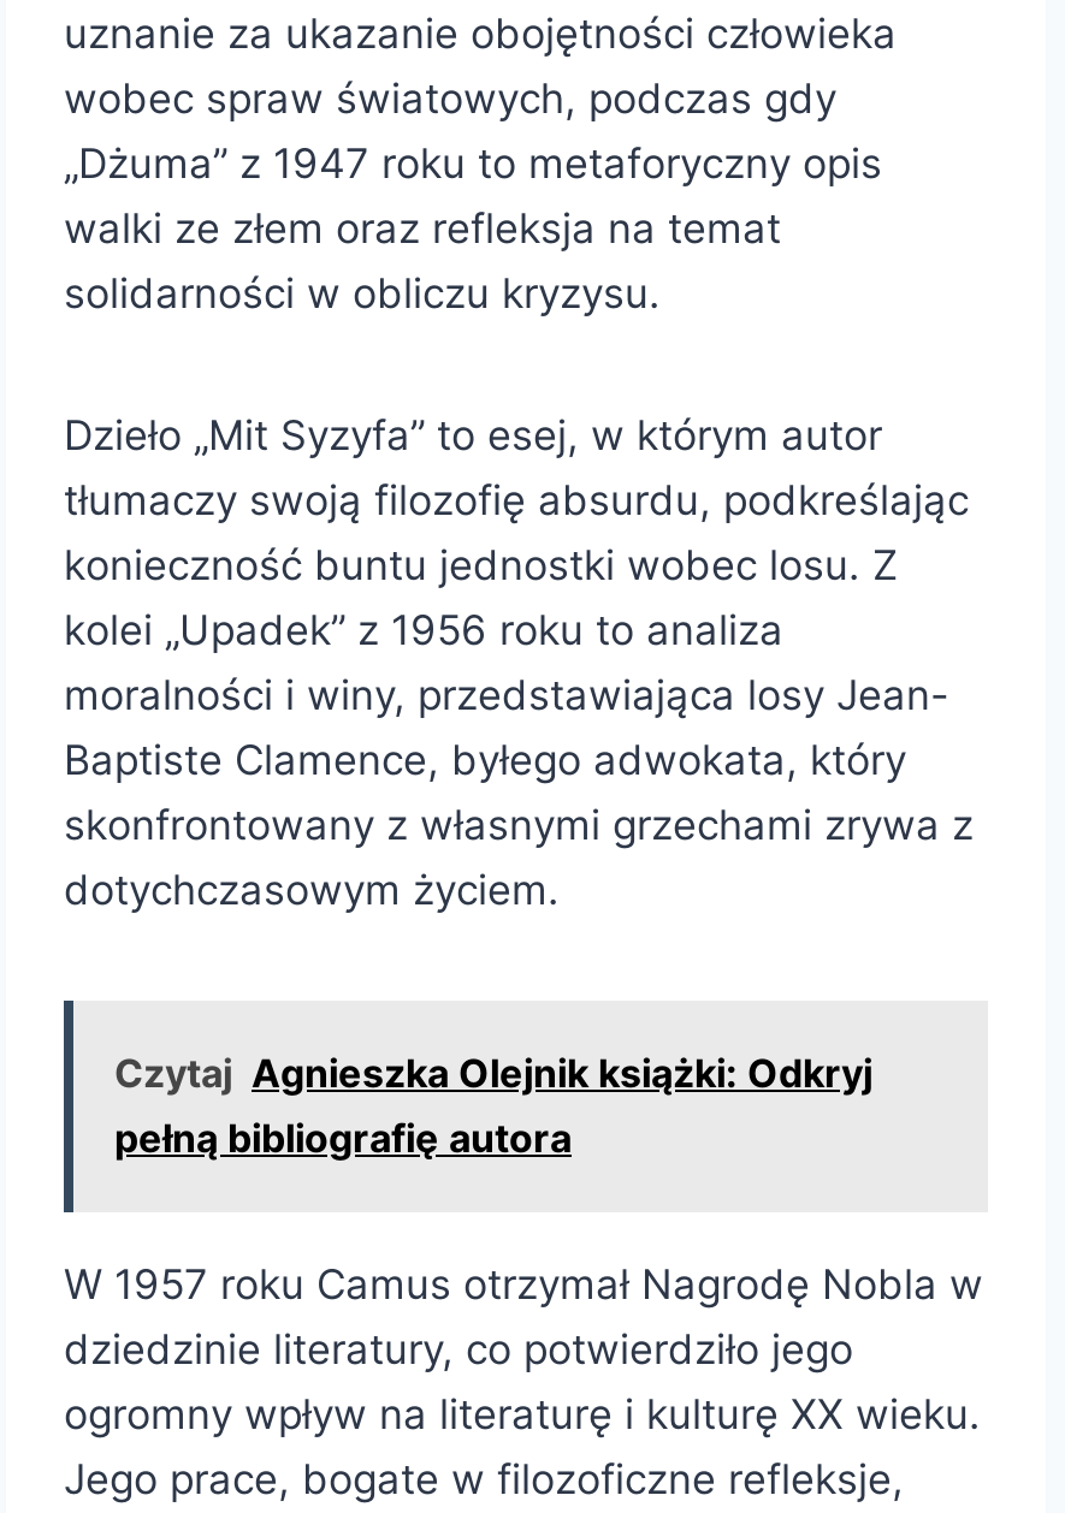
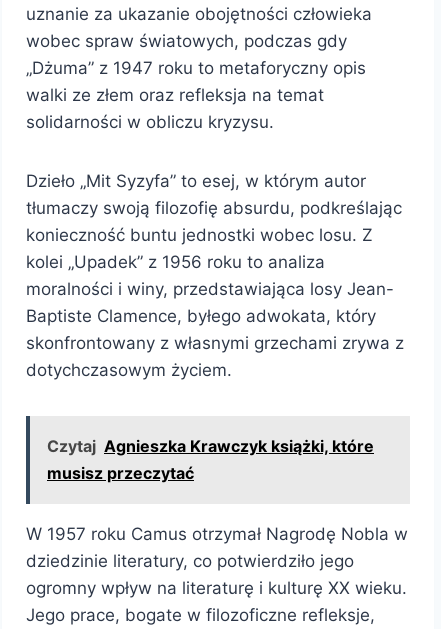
- Czytaj Agnieszka Olejnik książki: Odkryj
- pełną bibliografię autora
+ Czytaj Agnieszka Krawczyk książki, które
+ musisz przeczytać
